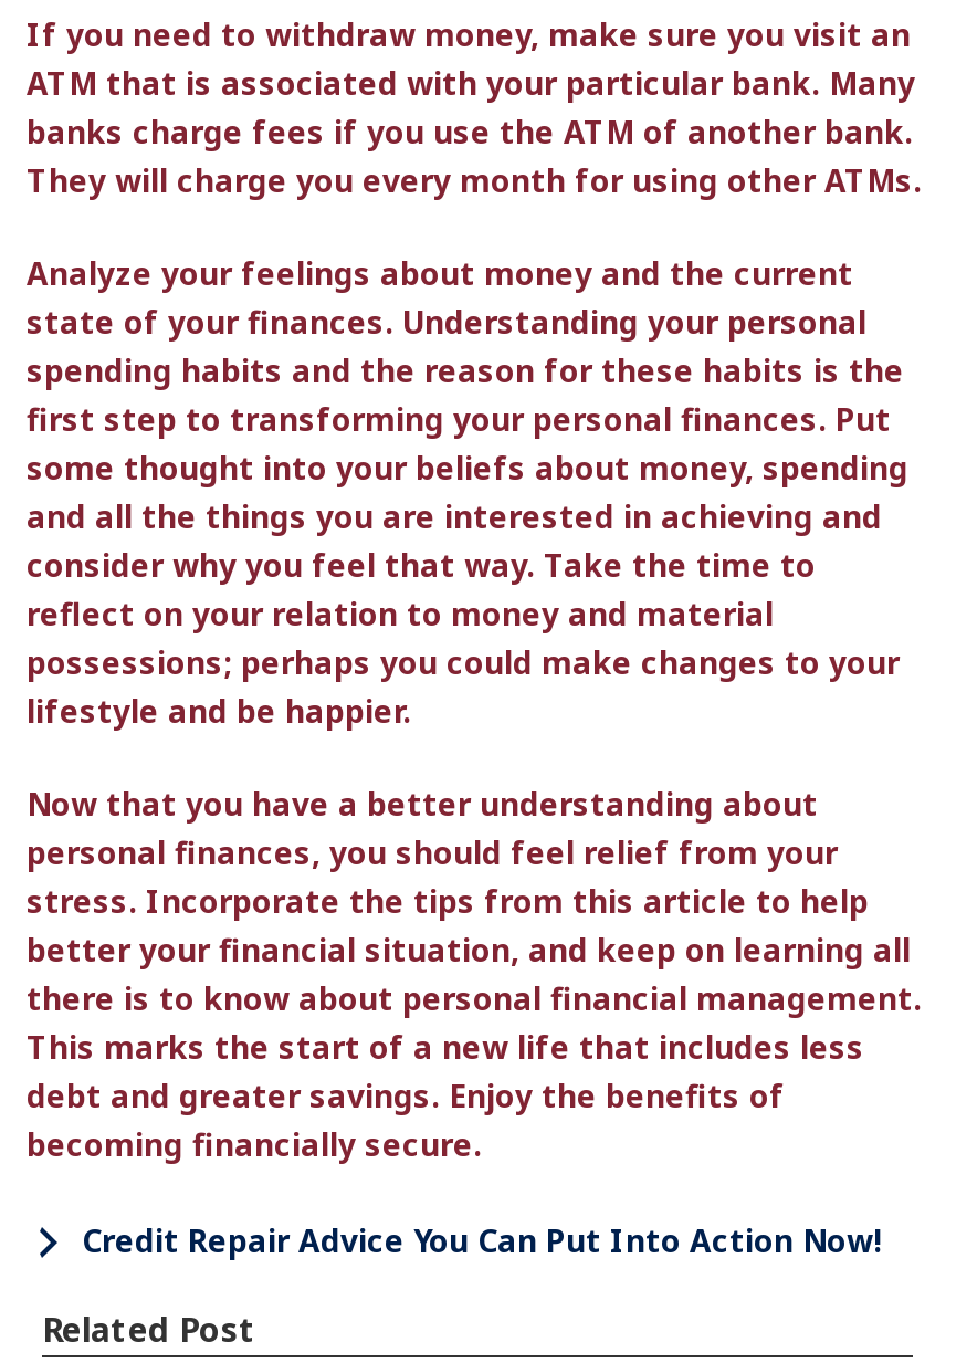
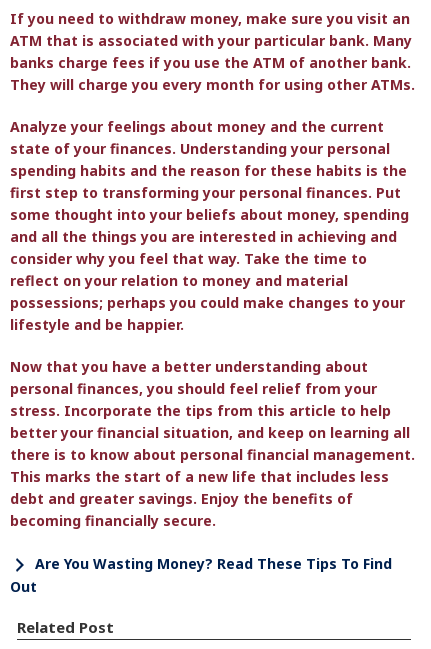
- Credit Repair Advice You Can Put Into Action Now!
+ Are You Wasting Money? Read These Tips To Find
+ Out
